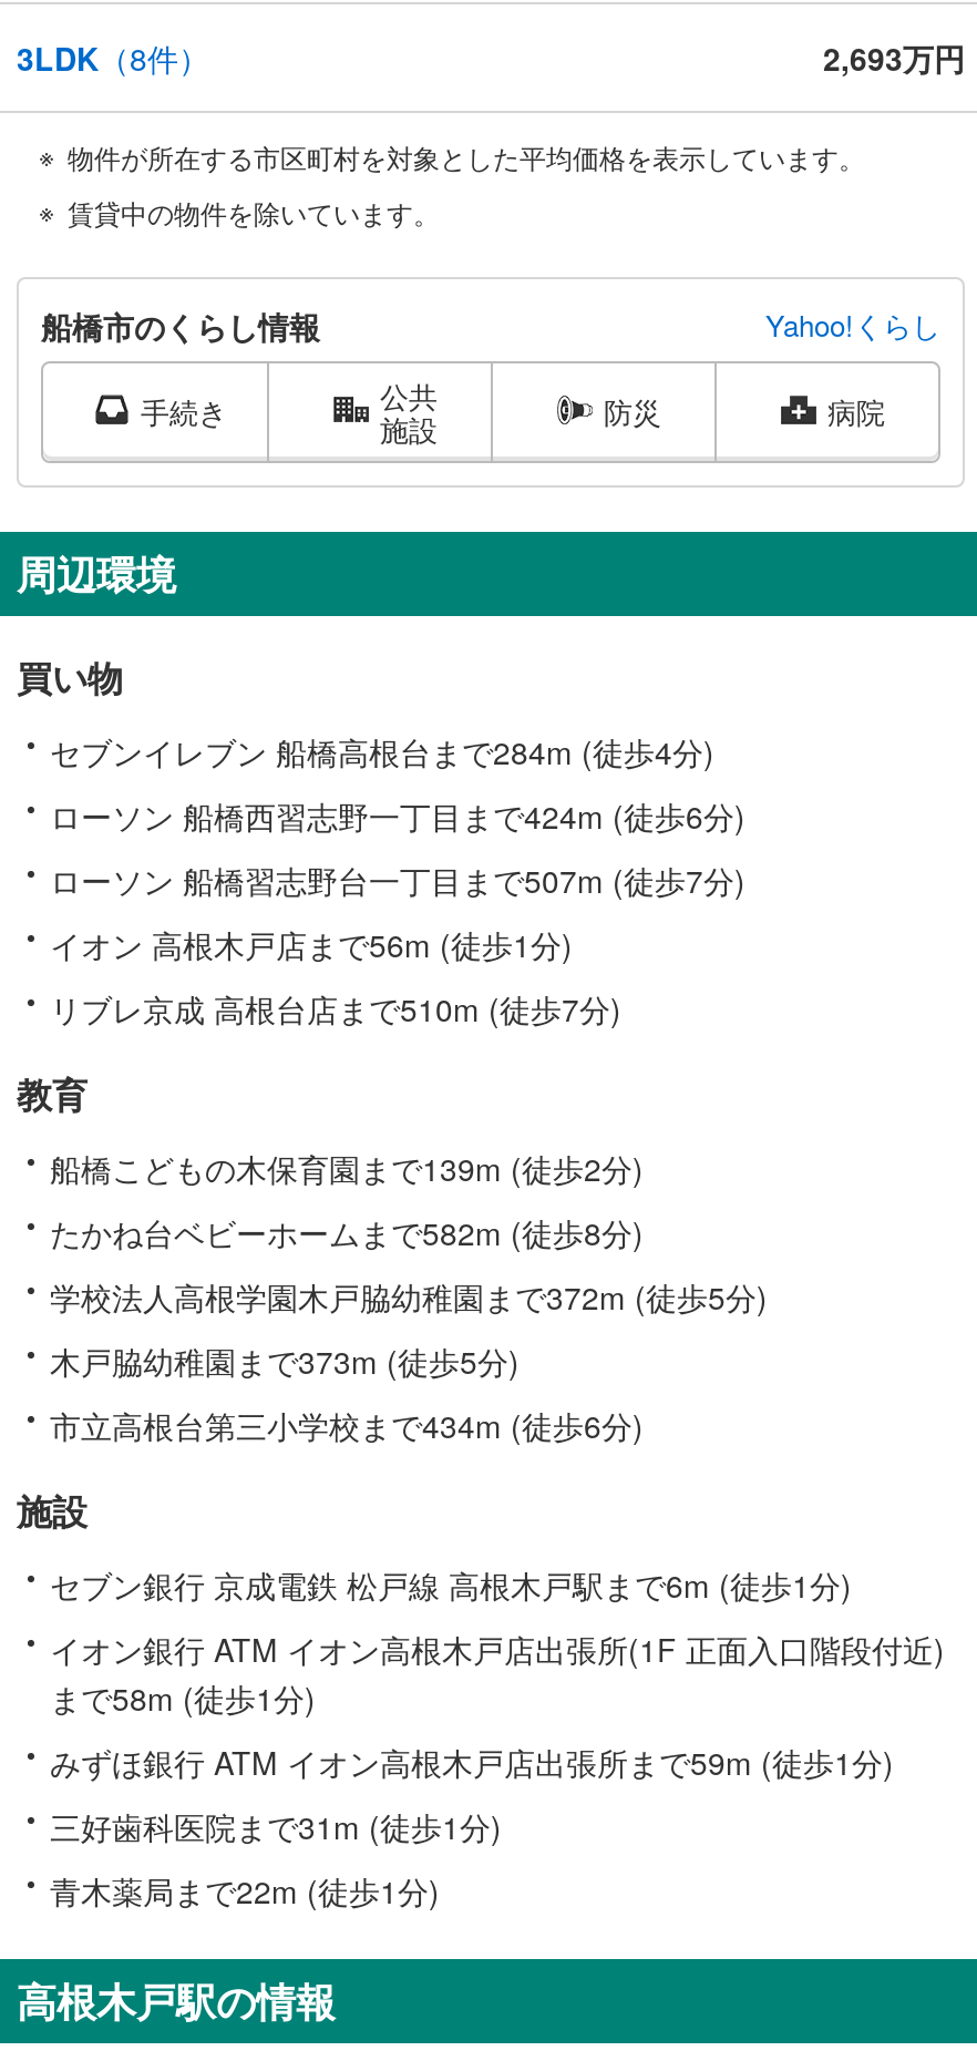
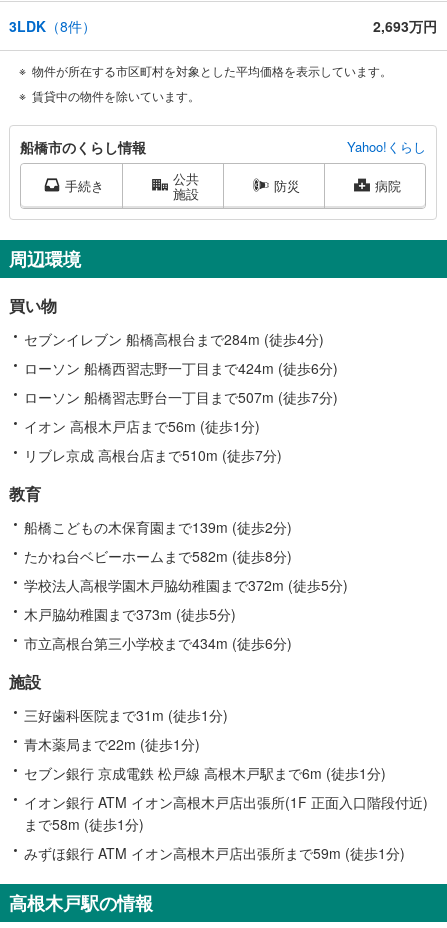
moved down: セブン銀行 京成電鉄 松戸線 高根木戸駅まで6m (徒歩1分) | イオン銀行 ATM イオン高根木戸店出張所(1F 正面入口階段付近) | まで58m (徒歩1分) | みずほ銀行 ATM イオン高根木戸店出張所まで59m (徒歩1分)

moved up: 三好歯科医院まで31m (徒歩1分) | 青木薬局まで22m (徒歩1分)
